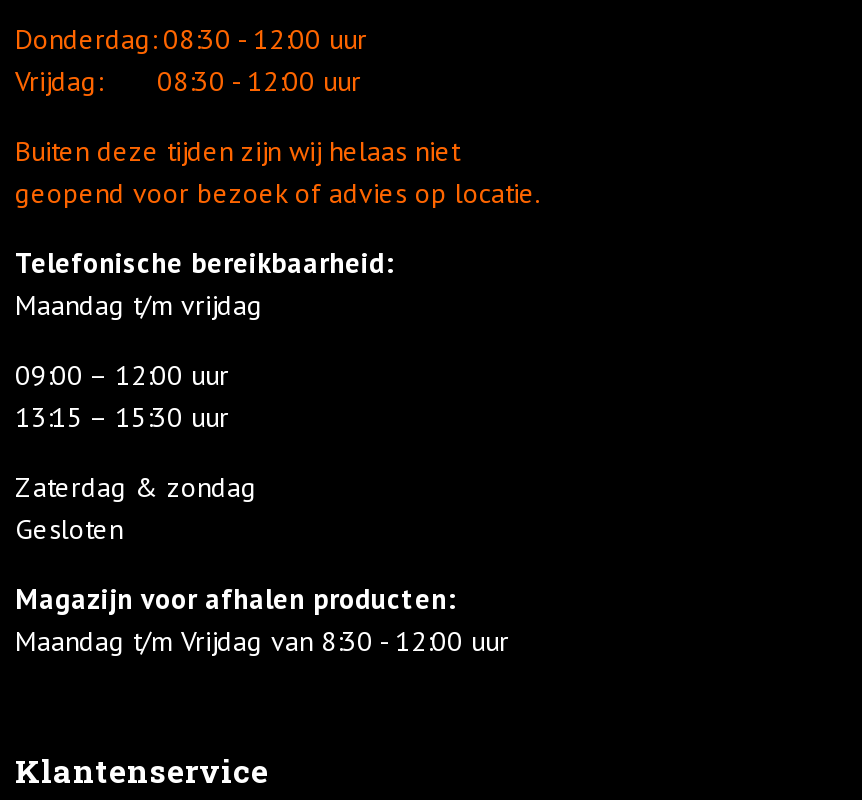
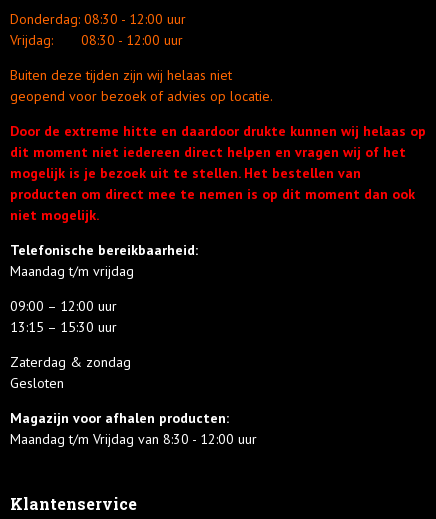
+ Door de extreme hitte en daardoor drukte kunnen wij helaas op
+ dit moment niet iedereen direct helpen en vragen wij of het
+ mogelijk is je bezoek uit te stellen. Het bestellen van
+ producten om direct mee te nemen is op dit moment dan ook
+ niet mogelijk.
